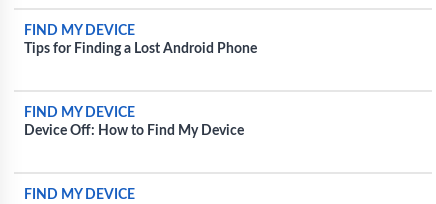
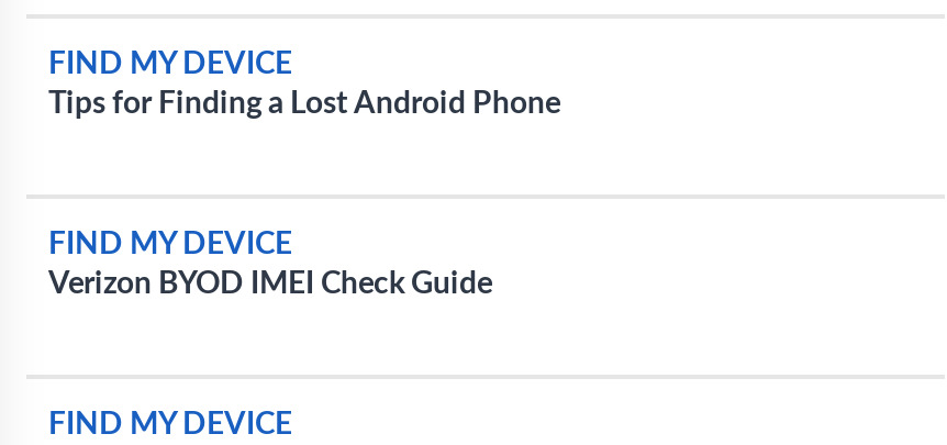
- Device Off: How to Find My Device
+ Verizon BYOD IMEI Check Guide
